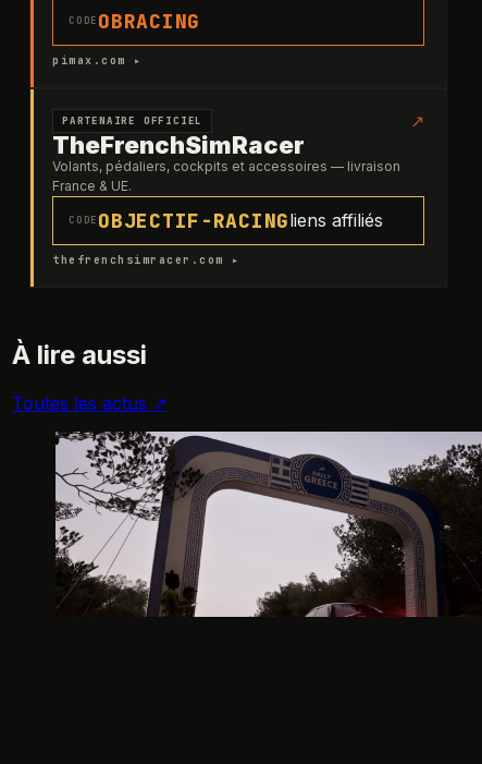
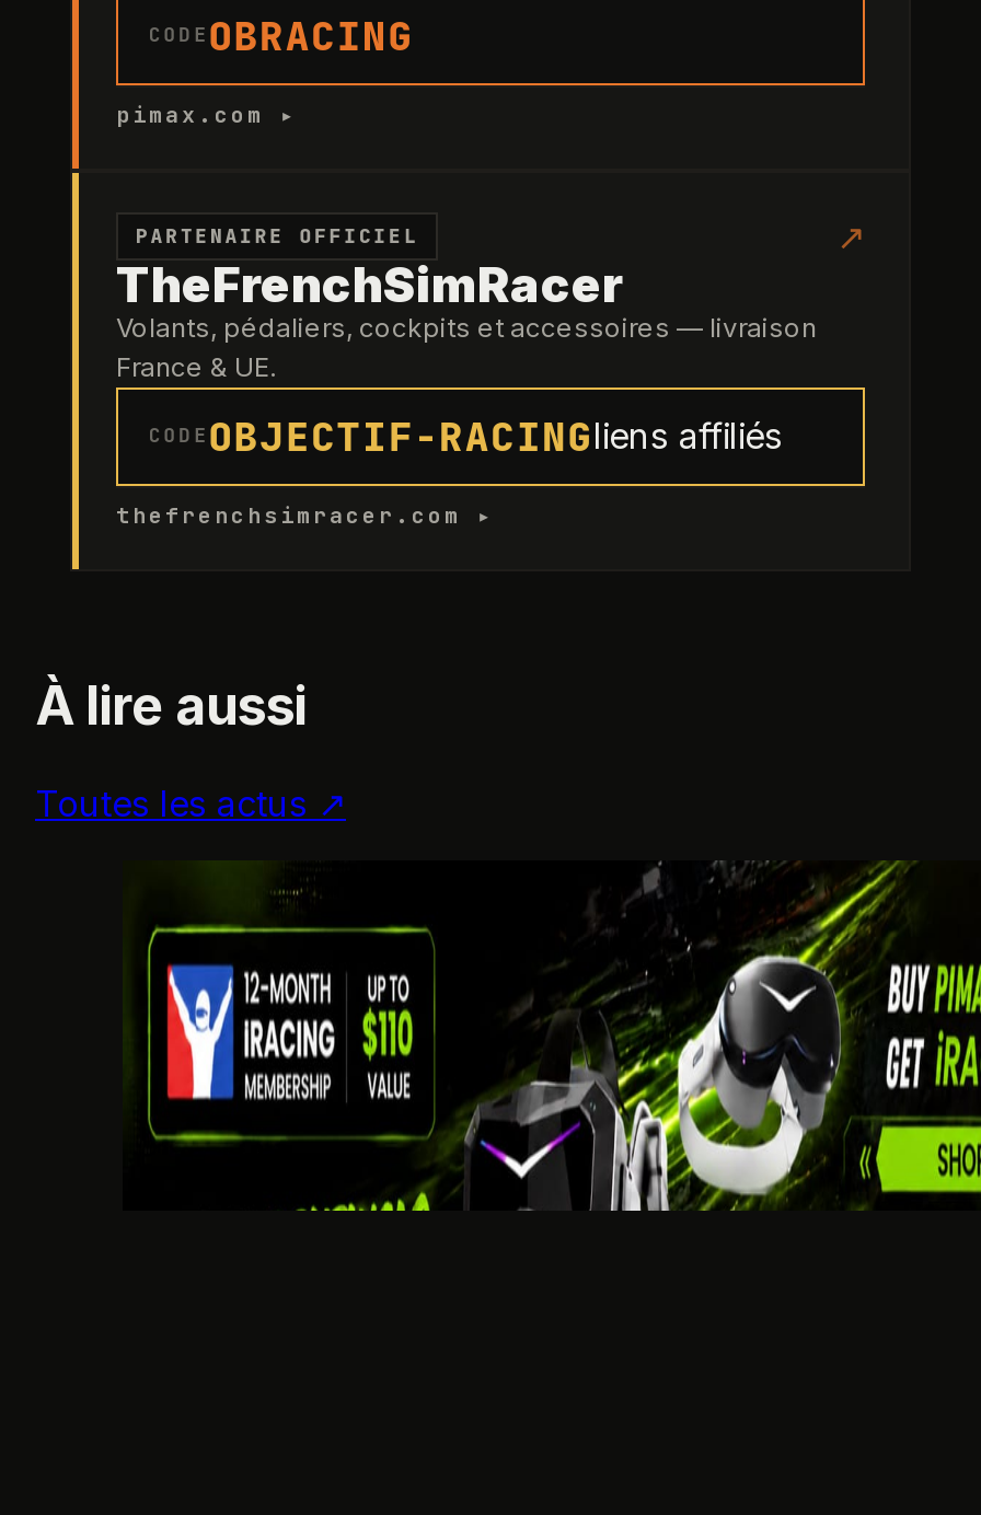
- [image]
+ [image]
